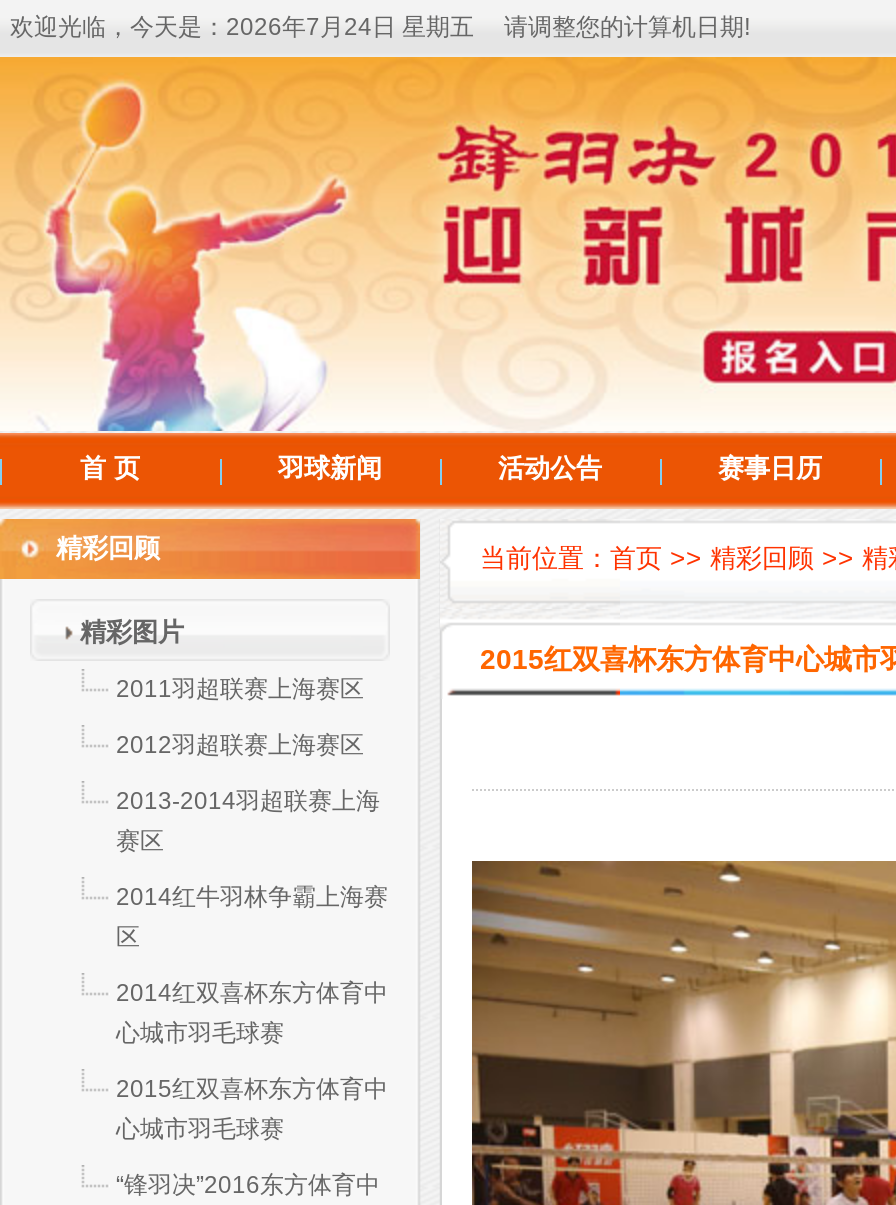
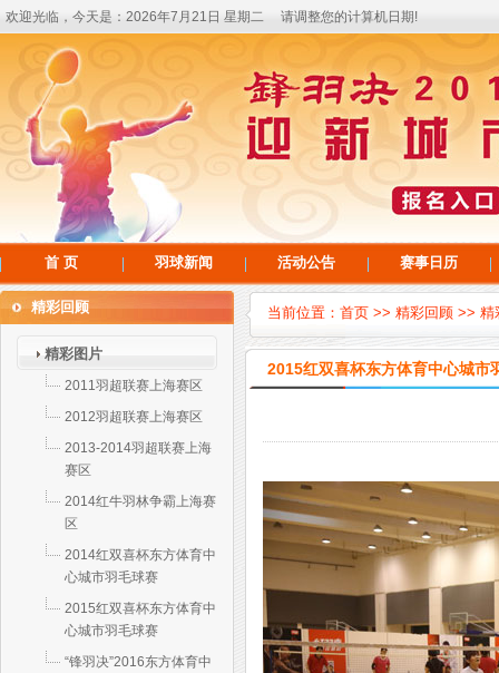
- 欢迎光临，今天是：2026年7月24日 星期五 请调整您的计算机日期!
+ 欢迎光临，今天是：2026年7月21日 星期二 请调整您的计算机日期!
